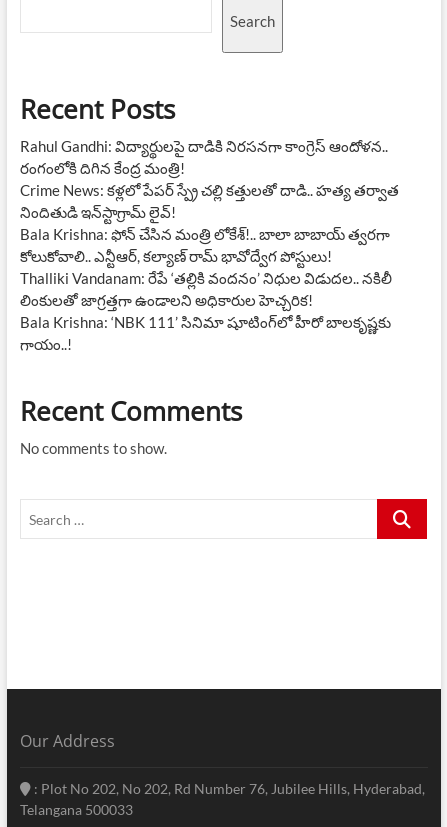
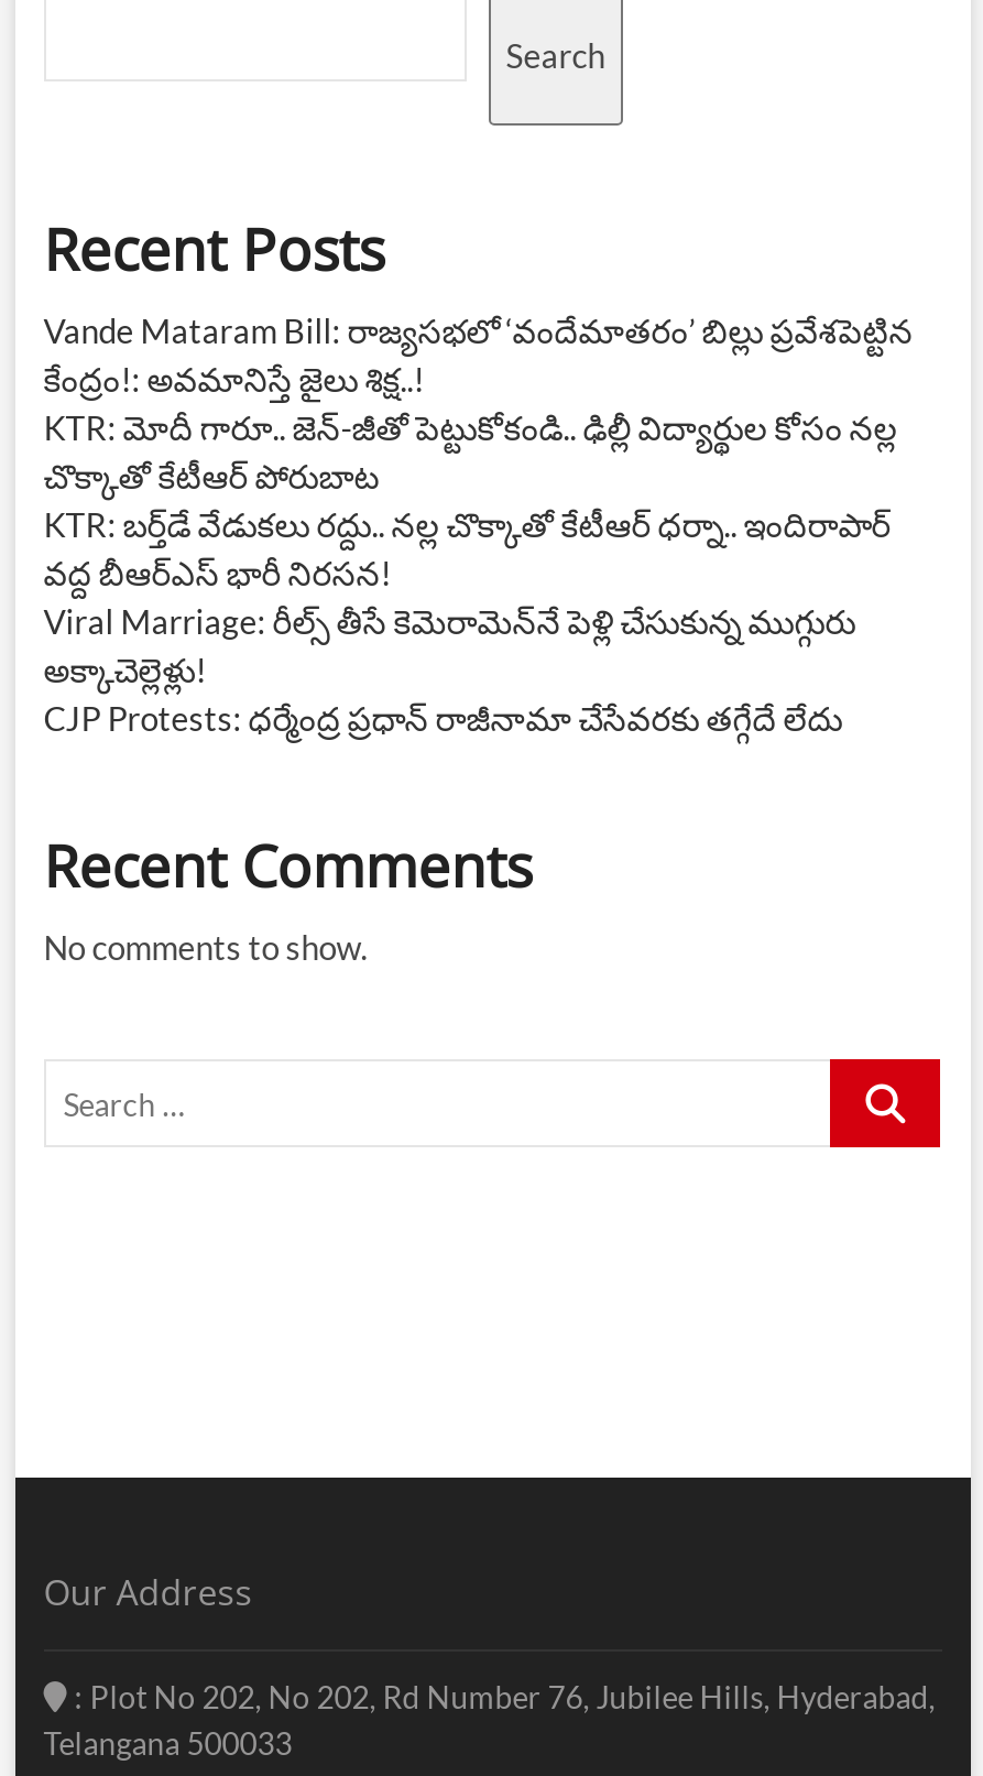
- Rahul Gandhi: విద్యార్థులపై దాడికి నిరసనగా కాంగ్రెస్ ఆందోళన..
- రంగంలోకి దిగిన కేంద్ర మంత్రి!
- Crime News: కళ్లలో పేపర్ స్ప్రే చల్లి కత్తులతో దాడి.. హత్య తర్వాత
- నిందితుడి ఇన్‌స్టాగ్రామ్ లైవ్!
- Bala Krishna: ఫోన్ చేసిన మంత్రి లోకేశ్!.. బాలా బాబాయ్ త్వరగా
- కోలుకోవాలి.. ఎన్టీఆర్, కల్యాణ్ రామ్ భావోద్వేగ పోస్టులు!
- Thalliki Vandanam: రేపే ‘తల్లికి వందనం’ నిధుల విడుదల.. నకిలీ
- లింకులతో జాగ్రత్తగా ఉండాలని అధికారుల హెచ్చరిక!
- Bala Krishna: ‘NBK 111’ సినిమా షూటింగ్‌లో హీరో బాలకృష్ణకు
- గాయం..!
+ Vande Mataram Bill: రాజ్యసభలో ‘వందేమాతరం’ బిల్లు ప్రవేశపెట్టిన
+ కేంద్రం!: అవమానిస్తే జైలు శిక్ష..!
+ KTR: మోదీ గారూ.. జెన్-జీతో పెట్టుకోకండి.. ఢిల్లీ విద్యార్థుల కోసం నల్ల
+ చొక్కాతో కేటీఆర్ పోరుబాట
+ KTR: బర్త్‌డే వేడుకలు రద్దు.. నల్ల చొక్కాతో కేటీఆర్ ధర్నా.. ఇందిరాపార్
+ వద్ద బీఆర్‌ఎస్ భారీ నిరసన!
+ Viral Marriage: రీల్స్ తీసే కెమెరామెన్‌నే పెళ్లి చేసుకున్న ముగ్గురు
+ అక్కాచెల్లెళ్లు!
+ CJP Protests: ధర్మేంద్ర ప్రధాన్ రాజీనామా చేసేవరకు తగ్గేదే లేదు
